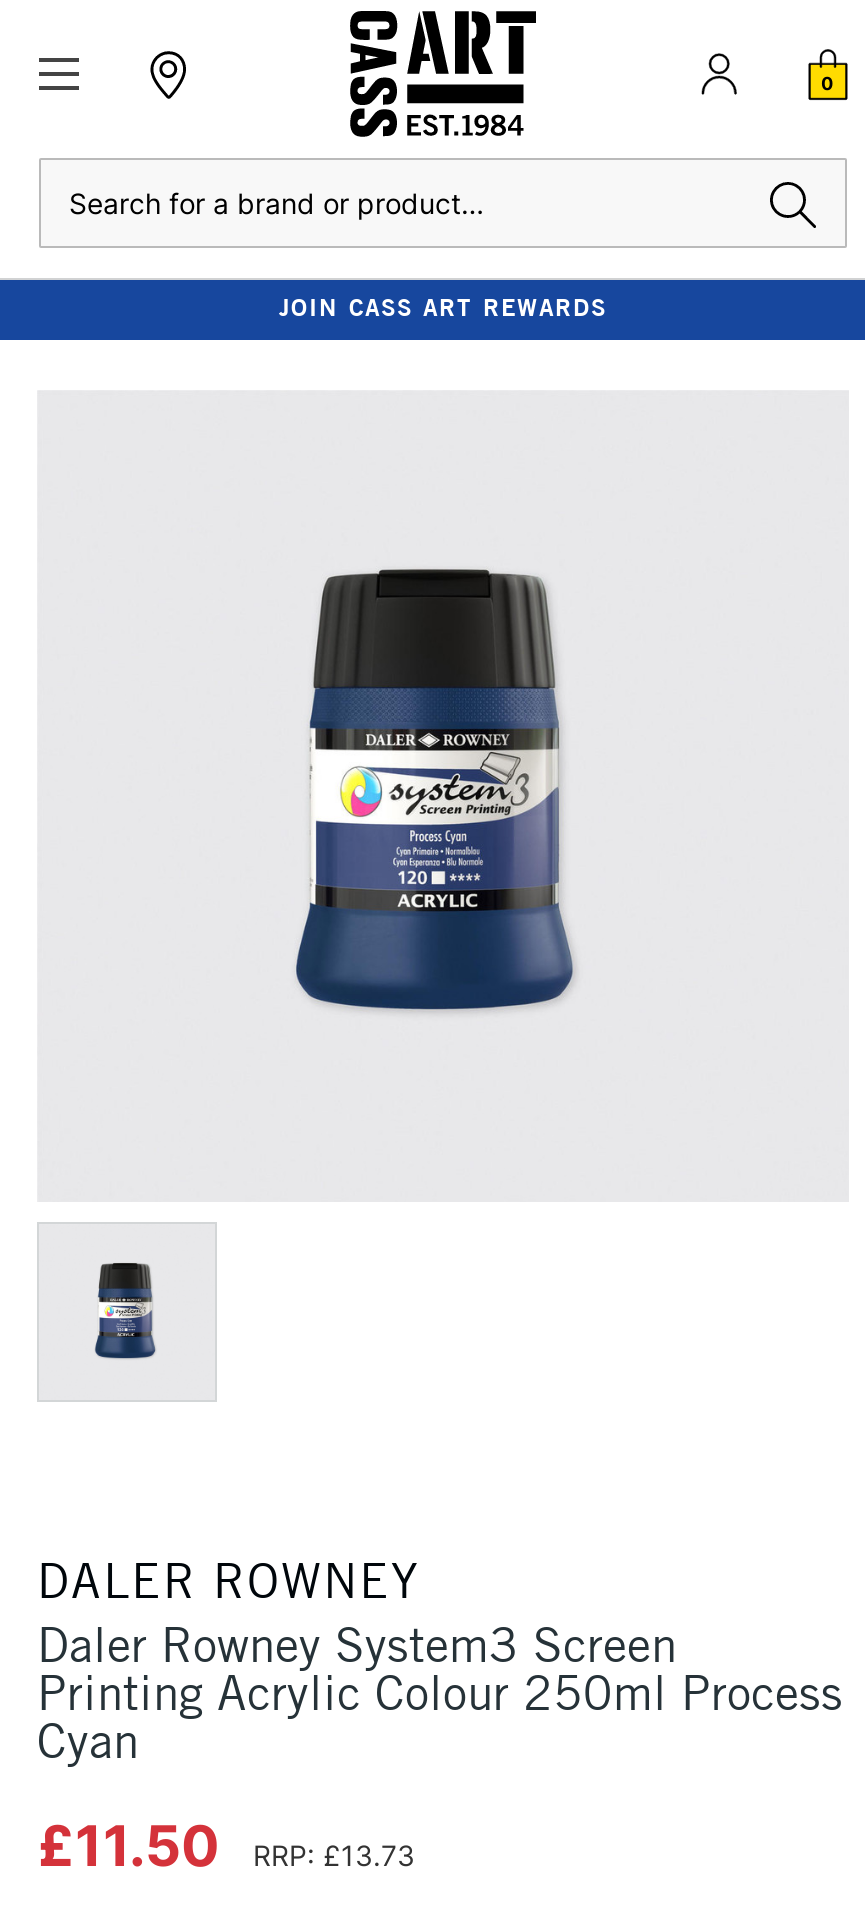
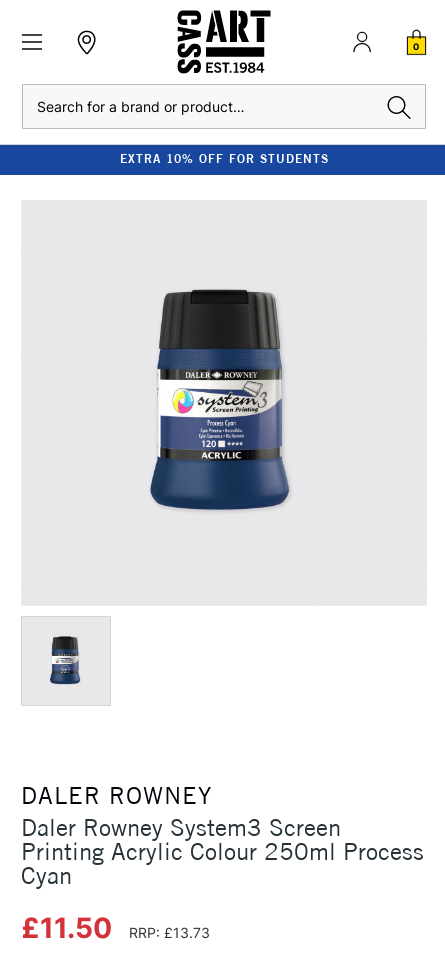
- JOIN CASS ART REWARDS
+ EXTRA 10% OFF FOR STUDENTS
